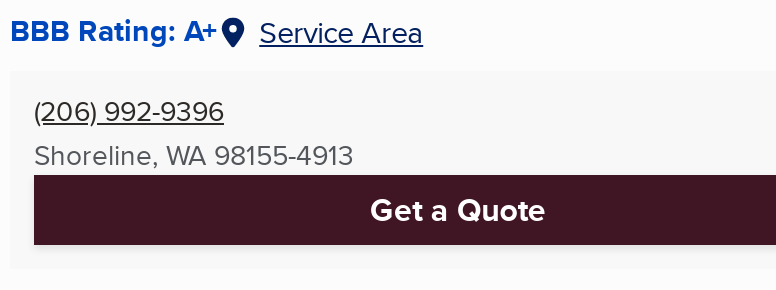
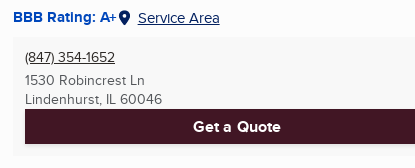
- (206) 992-9396
- Shoreline, WA 98155-4913
+ (847) 354-1652
+ 1530 Robincrest Ln
+ Lindenhurst, IL 60046
